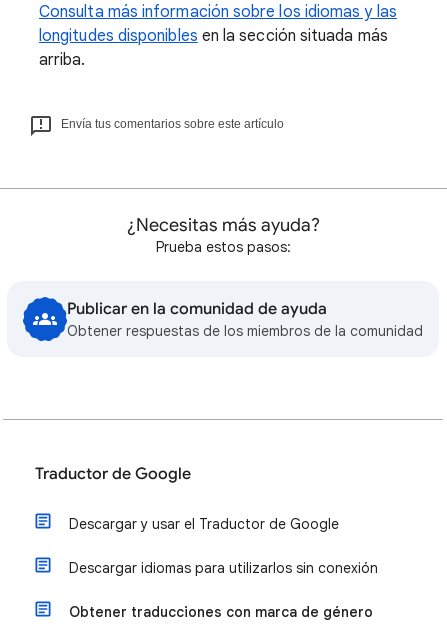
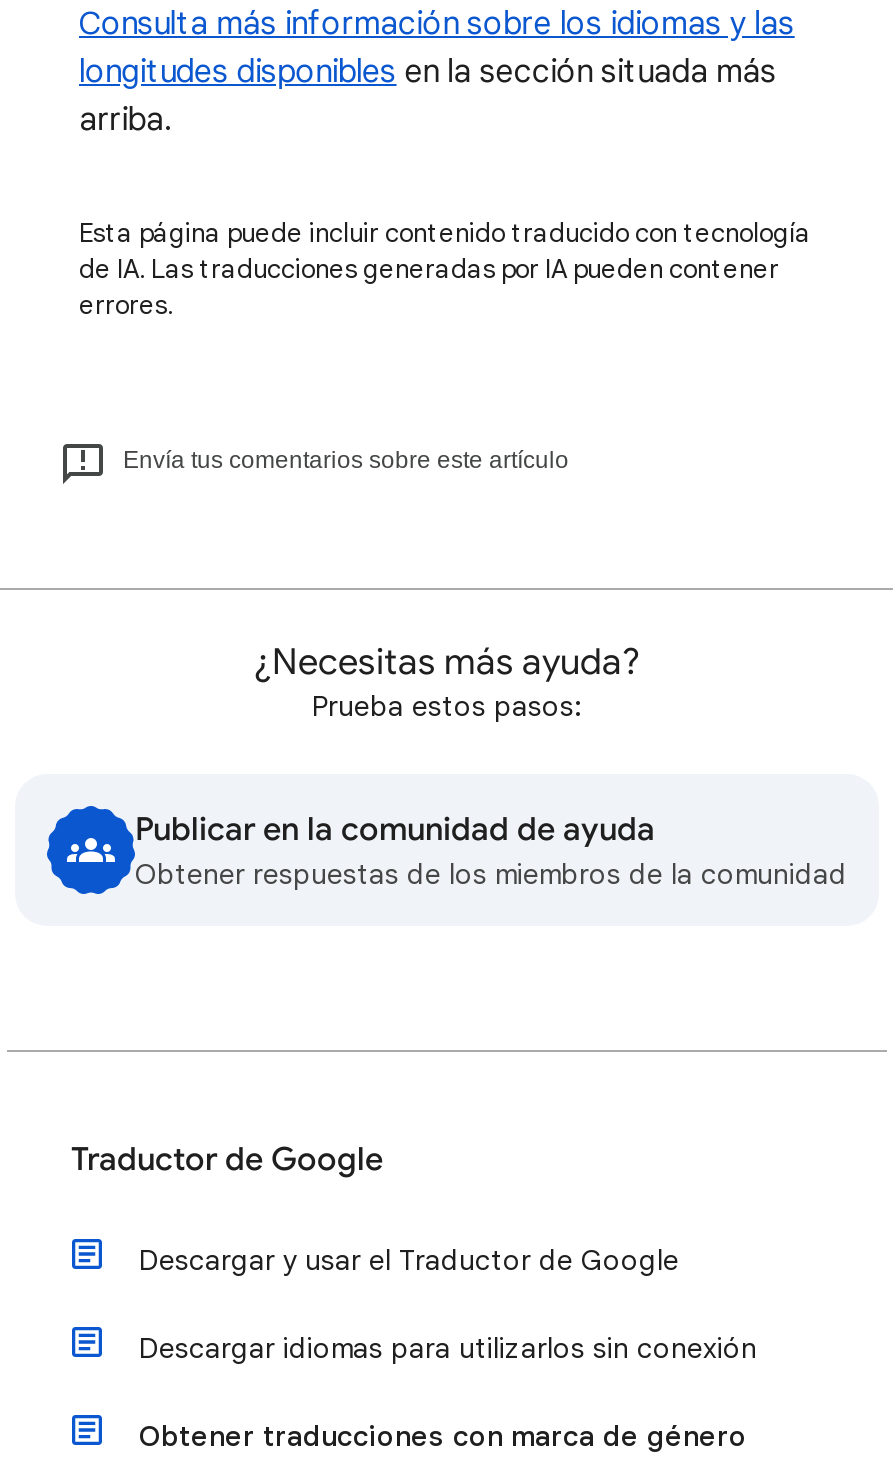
+ Esta página puede incluir contenido traducido con tecnología
+ de IA. Las traducciones generadas por IA pueden contener
+ errores.
